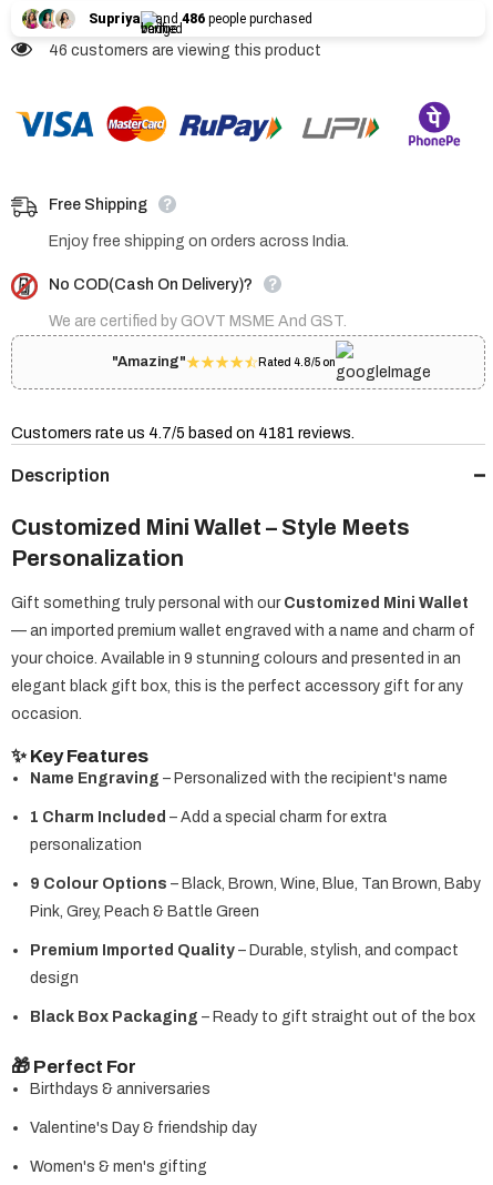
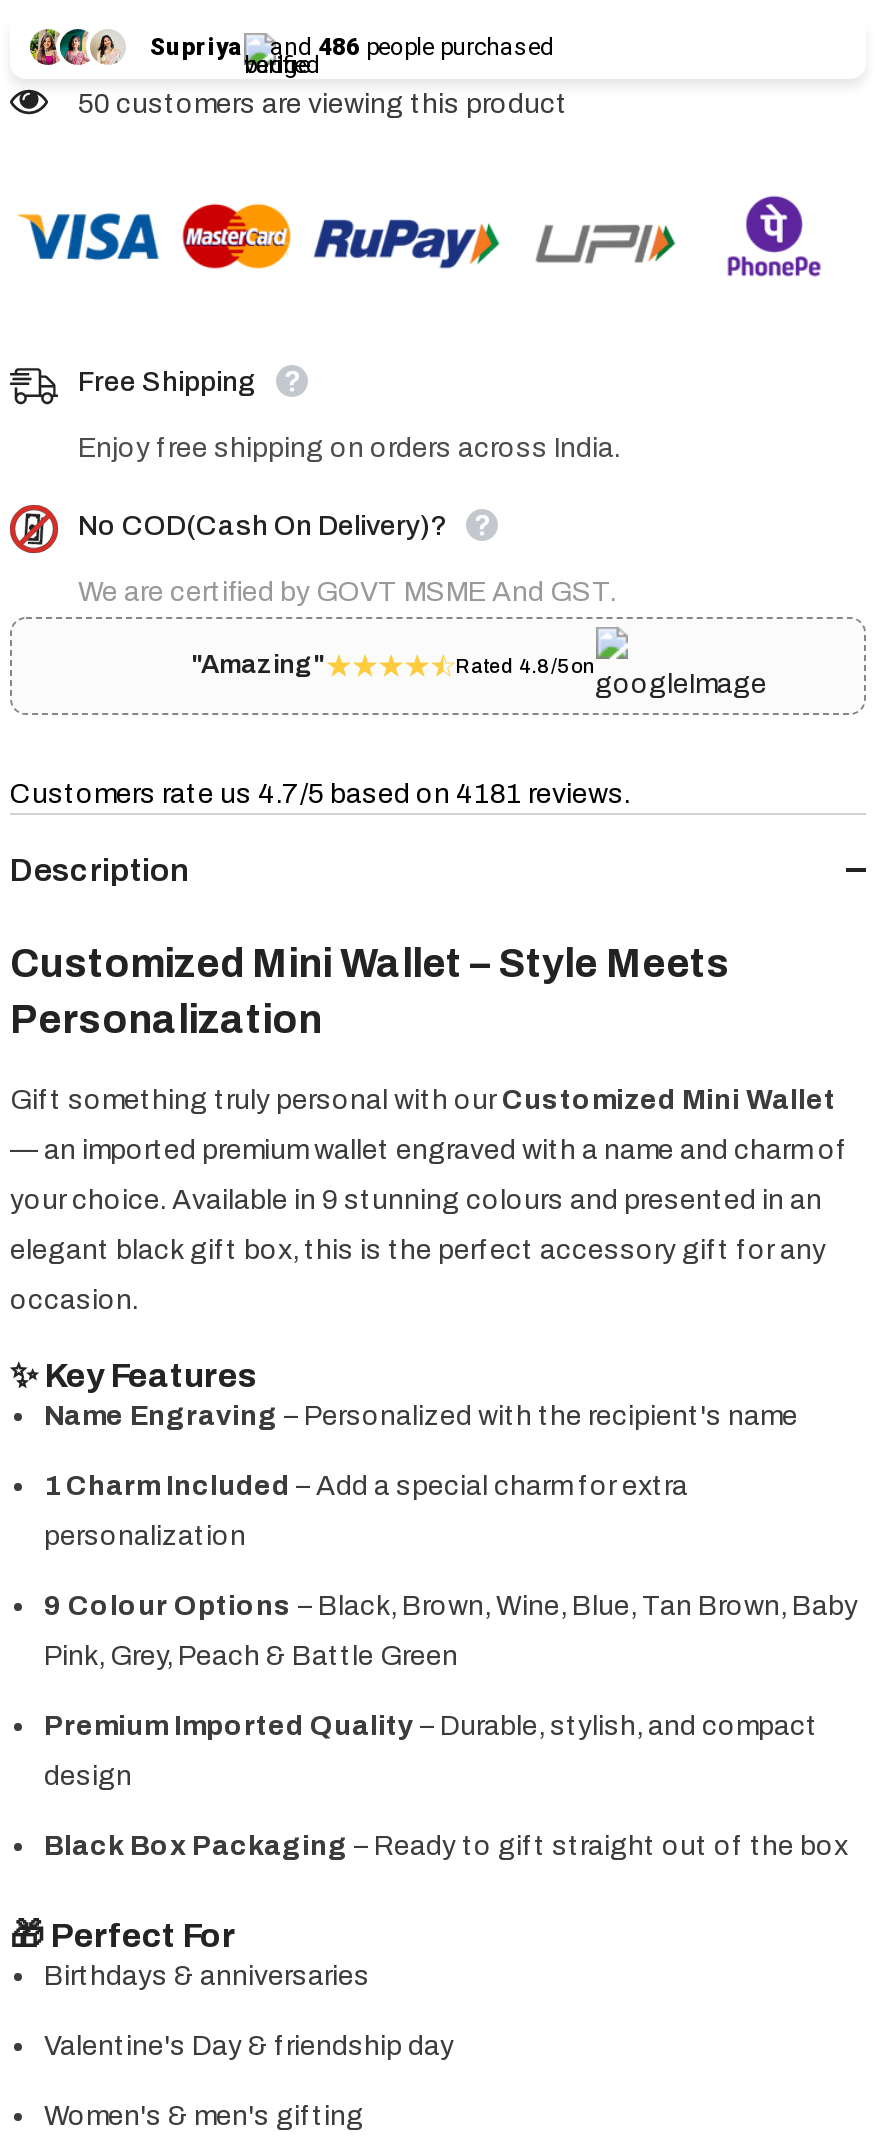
- 46 customers are viewing this product
+ 50 customers are viewing this product
